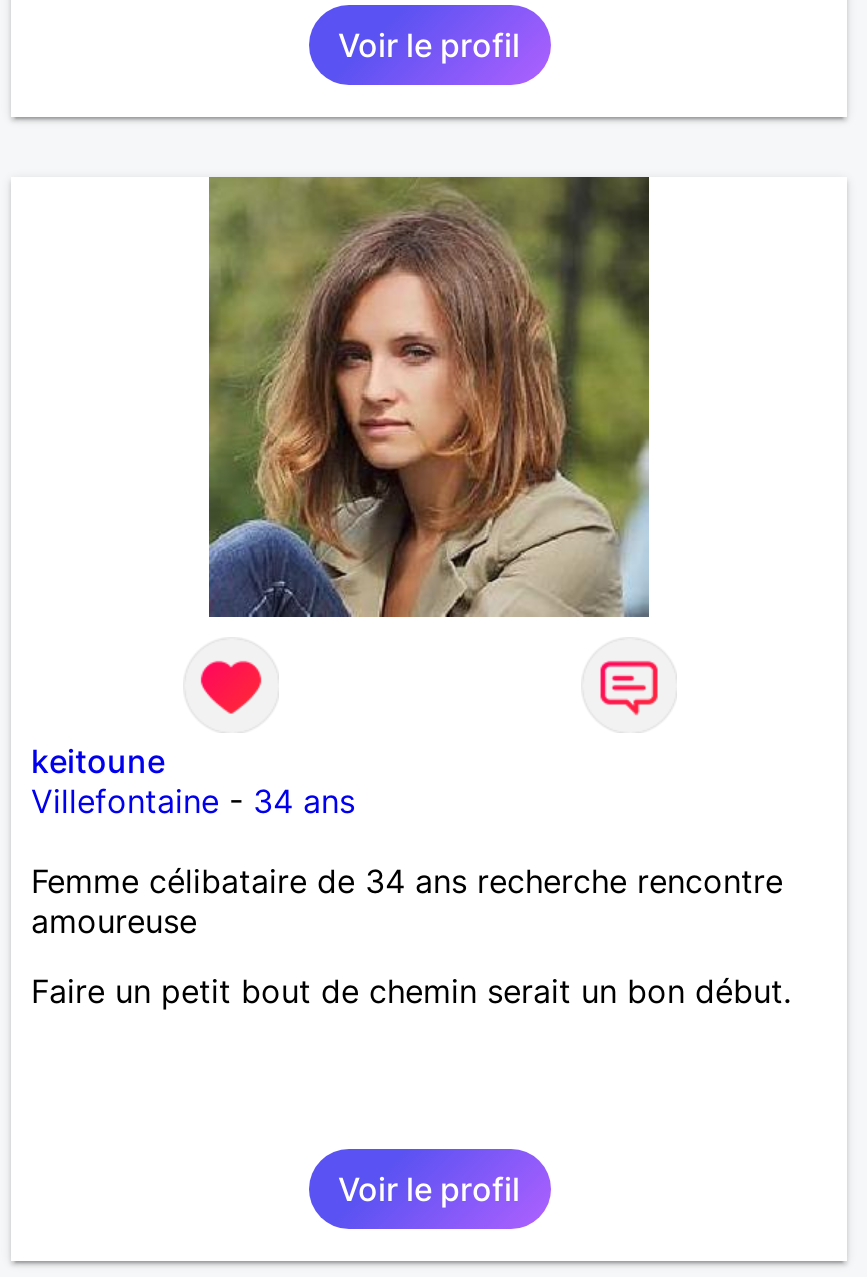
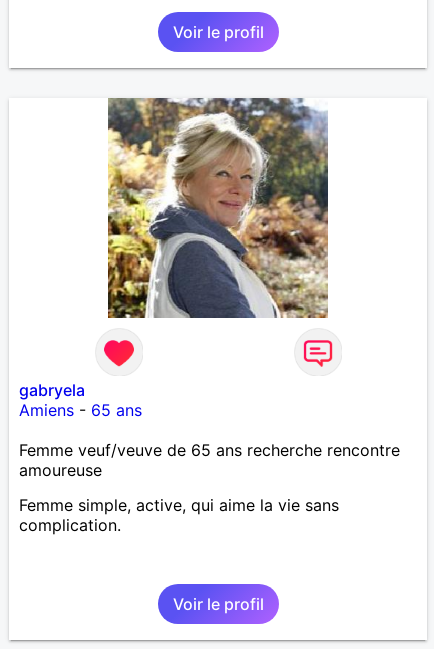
- [image]
+ [image]

- keitoune
- Villefontaine - 34 ans
+ gabryela
+ Amiens - 65 ans

- Femme célibataire de 34 ans recherche rencontre
+ Femme veuf/veuve de 65 ans recherche rencontre

- Faire un petit bout de chemin serait un bon début.
+ Femme simple, active, qui aime la vie sans
+ complication.
